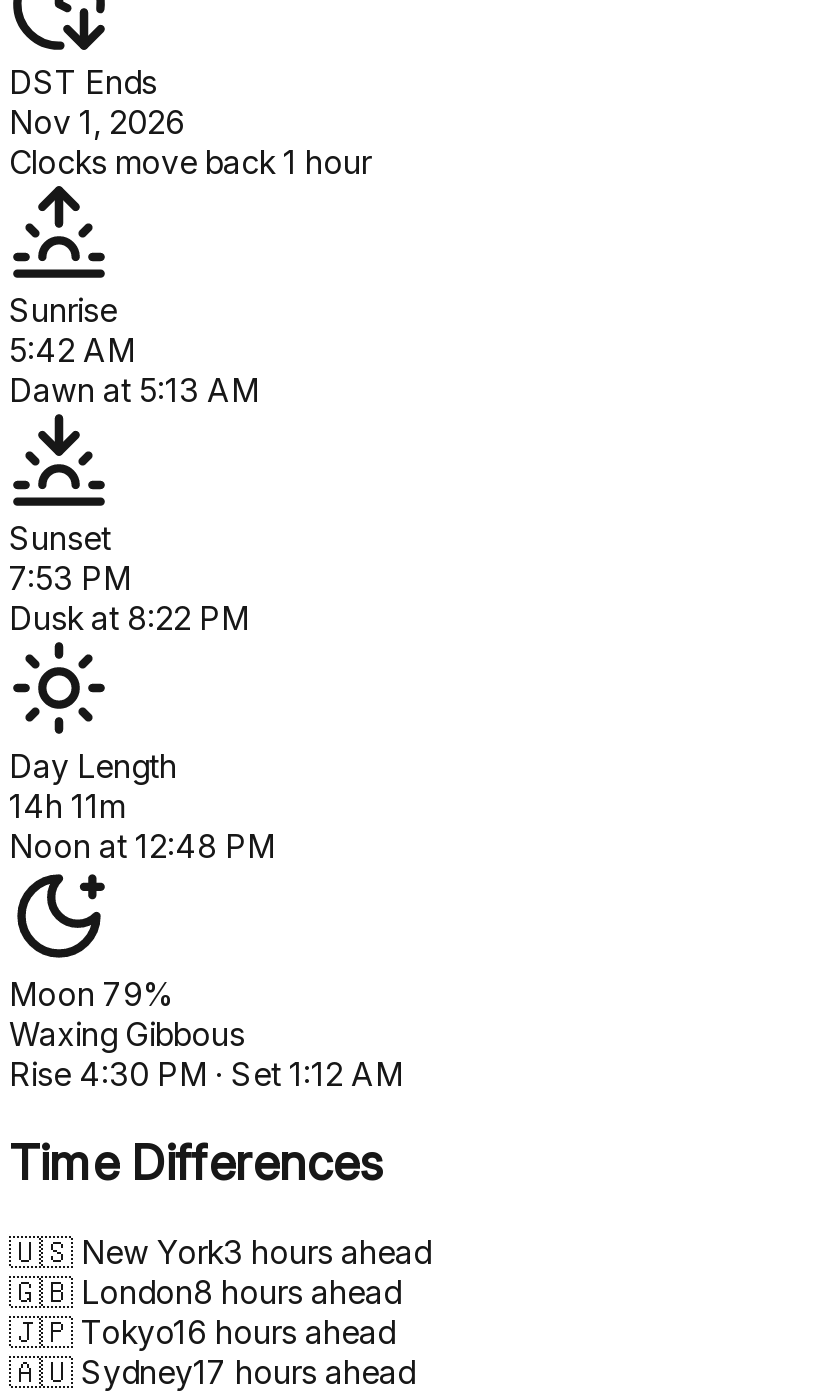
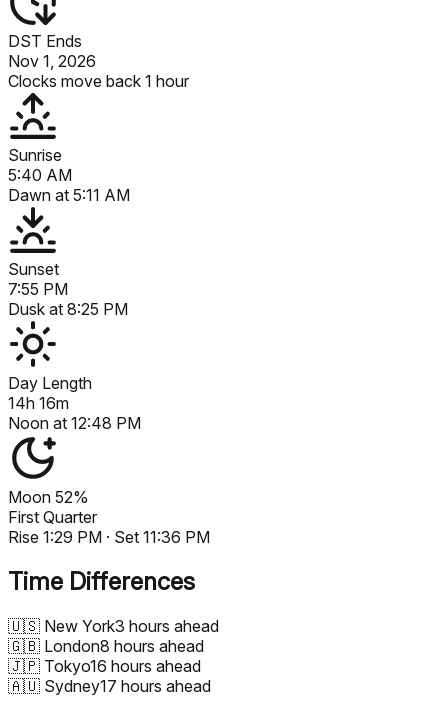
- 5:42 AM
+ 5:40 AM

- Dawn at 5:13 AM
+ Dawn at 5:11 AM

- 7:53 PM
+ 7:55 PM

- Dusk at 8:22 PM
+ Dusk at 8:25 PM

- 14h 11m
+ 14h 16m

- Moon 79%
- Waxing Gibbous
- Rise 4:30 PM · Set 1:12 AM
+ Moon 52%
+ First Quarter
+ Rise 1:29 PM · Set 11:36 PM
